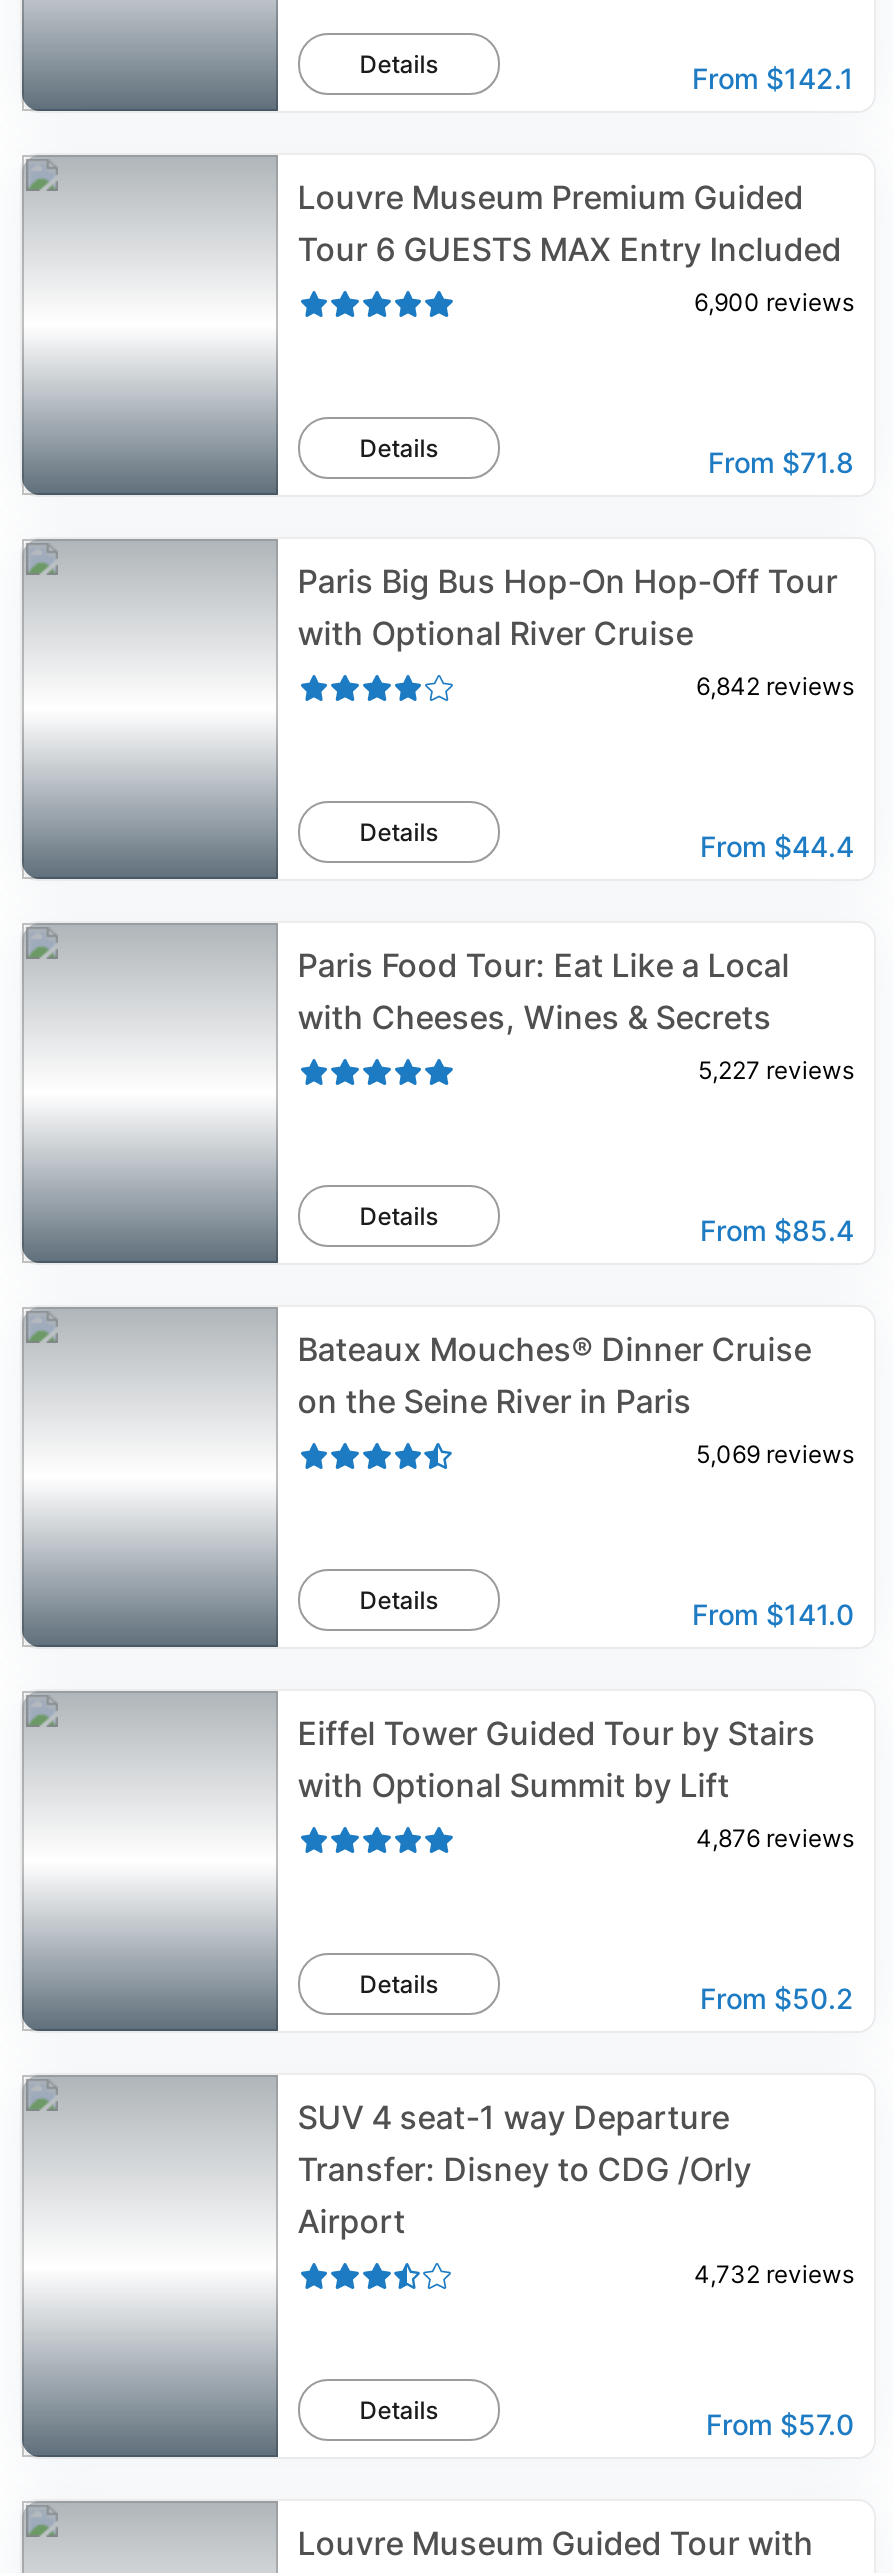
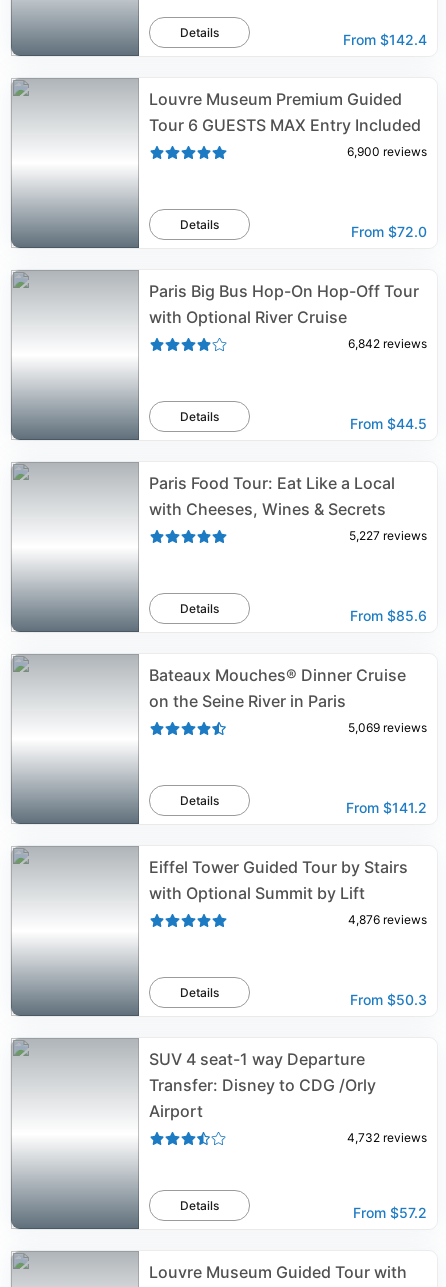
- From $142.1
+ From $142.4

- From $71.8
+ From $72.0

- From $44.4
+ From $44.5

- From $85.4
+ From $85.6

- From $141.0
+ From $141.2

- From $50.2
+ From $50.3

- From $57.0
+ From $57.2
